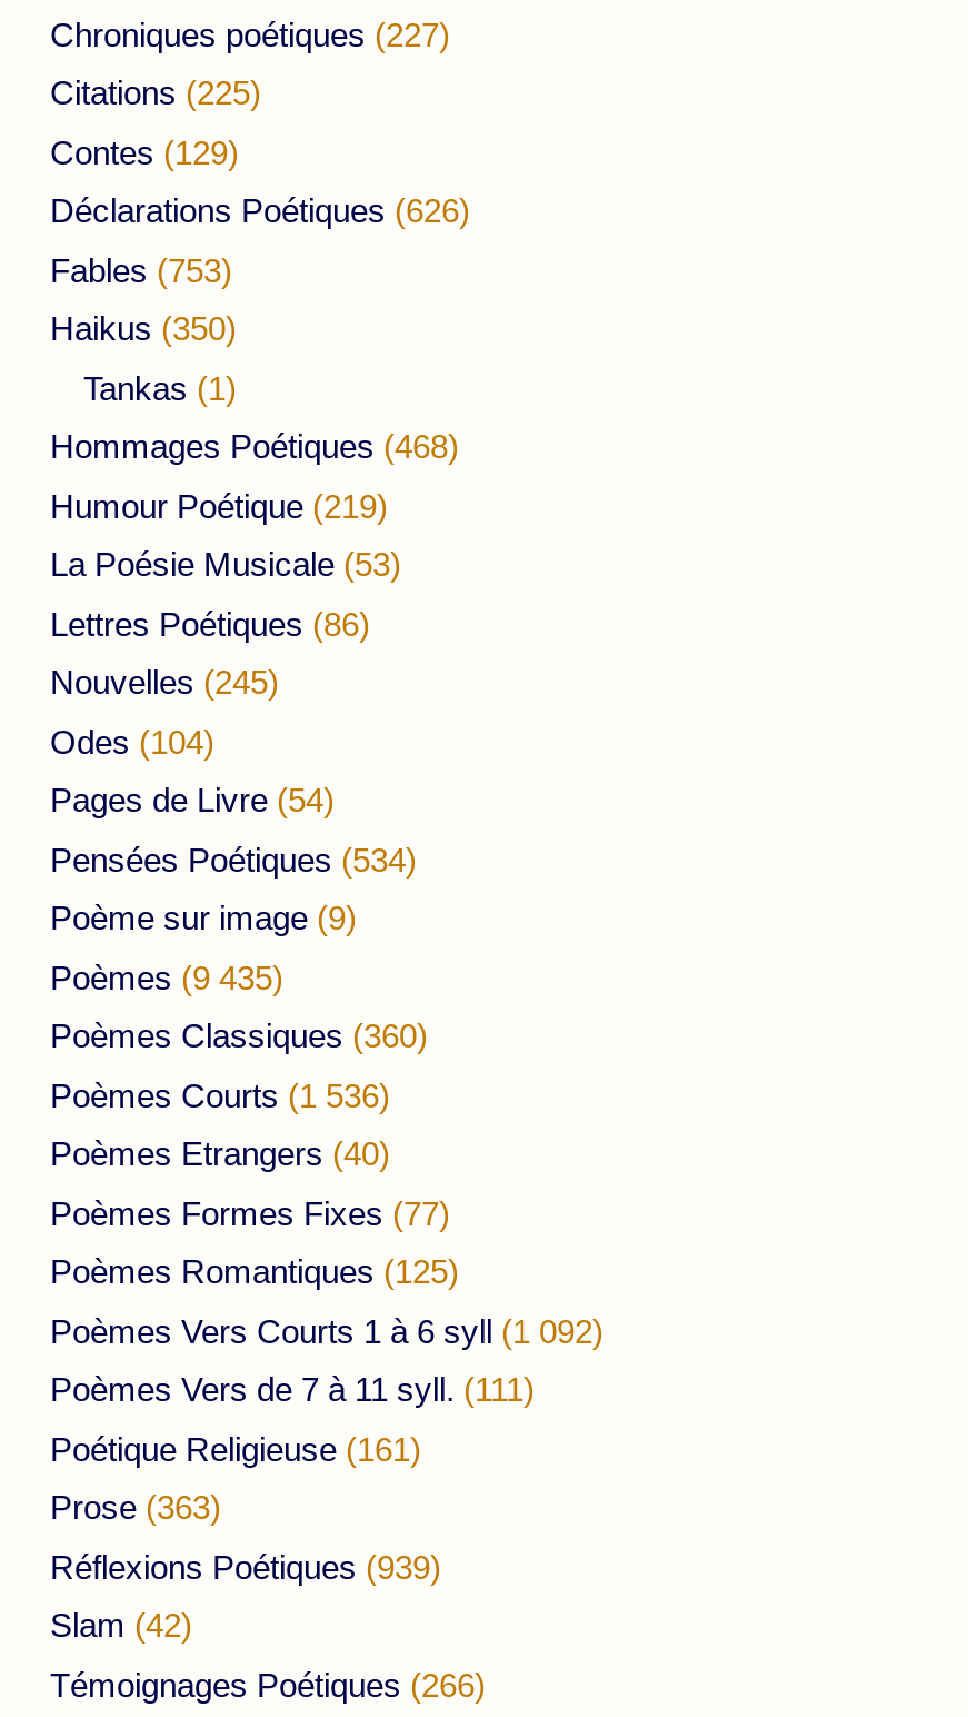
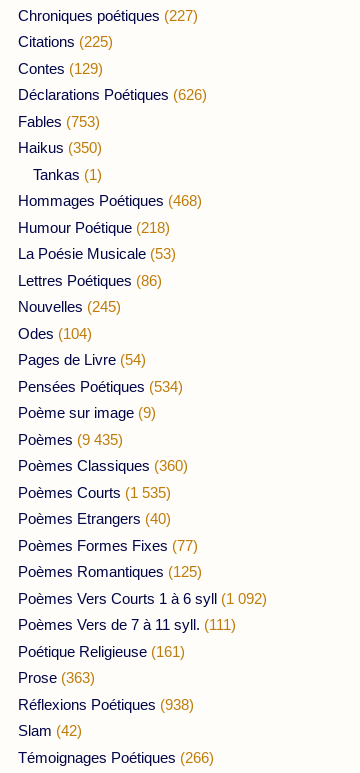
- Humour Poétique (219)
+ Humour Poétique (218)

- Poèmes Courts (1 536)
+ Poèmes Courts (1 535)

- Réflexions Poétiques (939)
+ Réflexions Poétiques (938)
